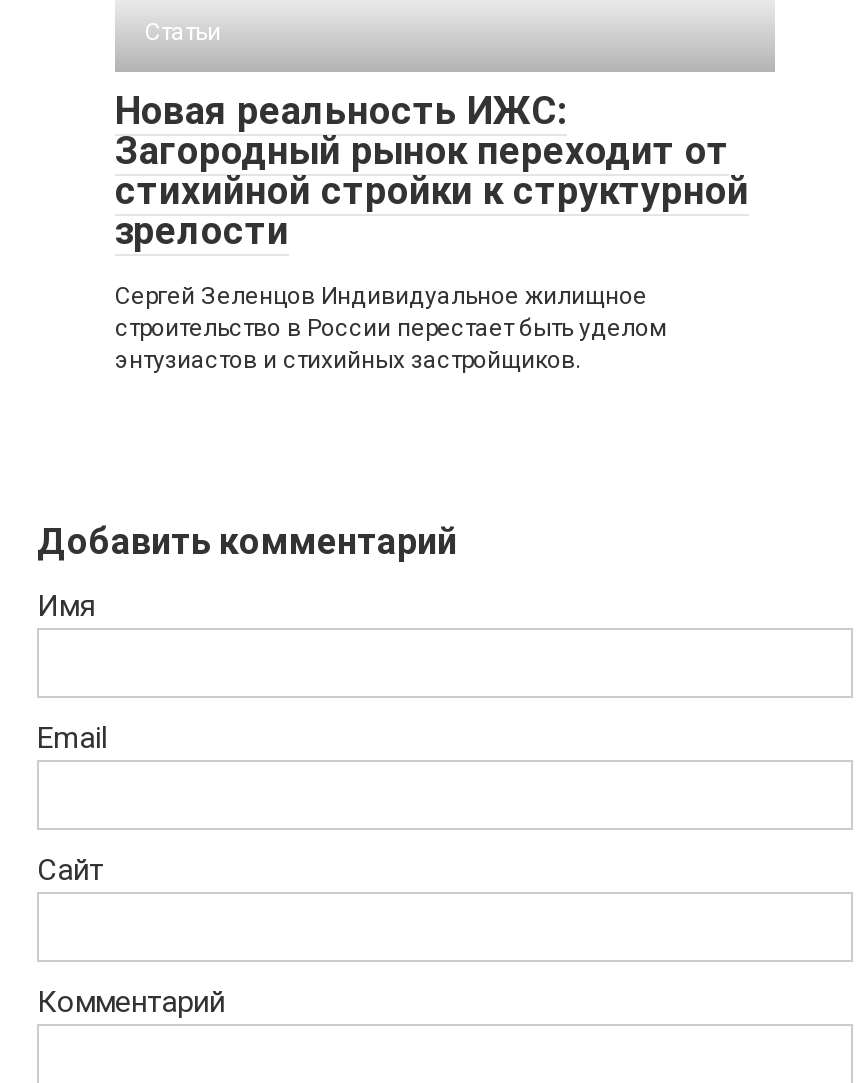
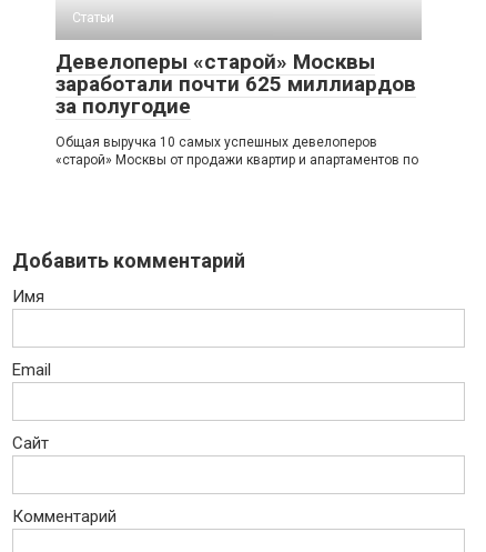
- Новая реальность ИЖС:
- Загородный рынок переходит от
- стихийной стройки к структурной
- зрелости
+ Девелоперы «старой» Москвы
+ заработали почти 625 миллиардов
+ за полугодие

- Сергей Зеленцов Индивидуальное жилищное
- строительство в России перестает быть уделом
- энтузиастов и стихийных застройщиков.
+ Общая выручка 10 самых успешных девелоперов
+ «старой» Москвы от продажи квартир и апартаментов по
